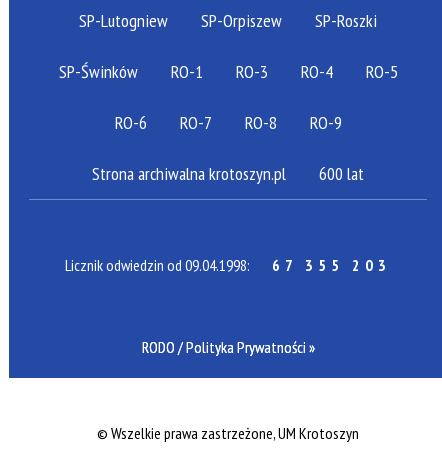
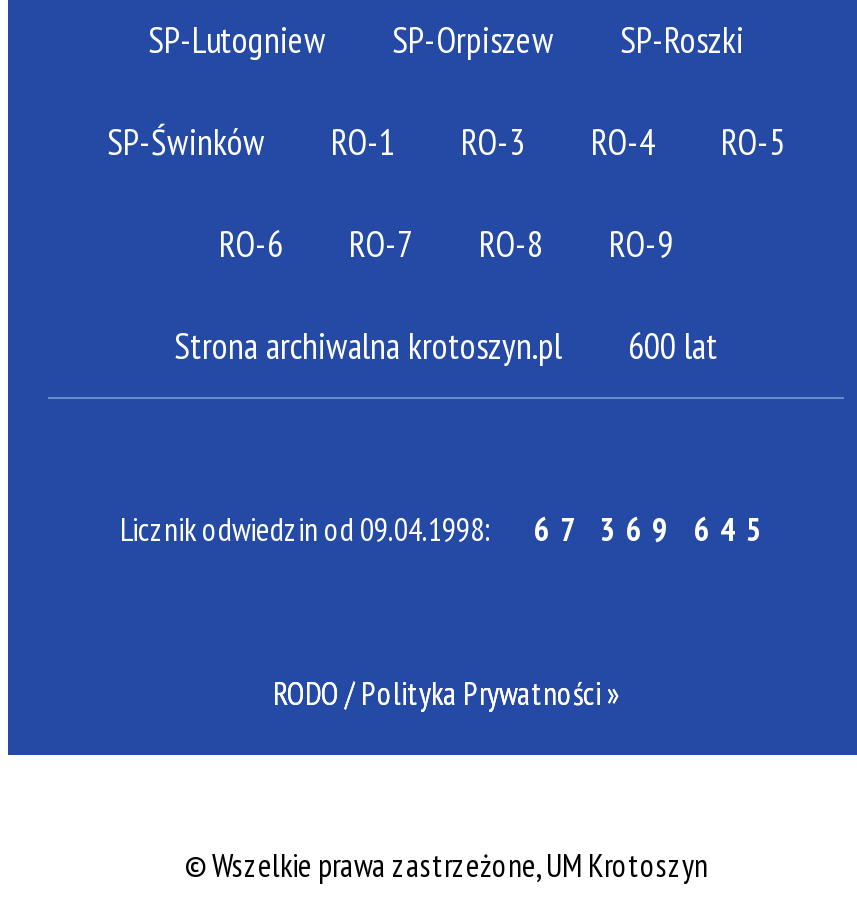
- Licznik odwiedzin od 09.04.1998: 67 355 203
+ Licznik odwiedzin od 09.04.1998: 67 369 645
